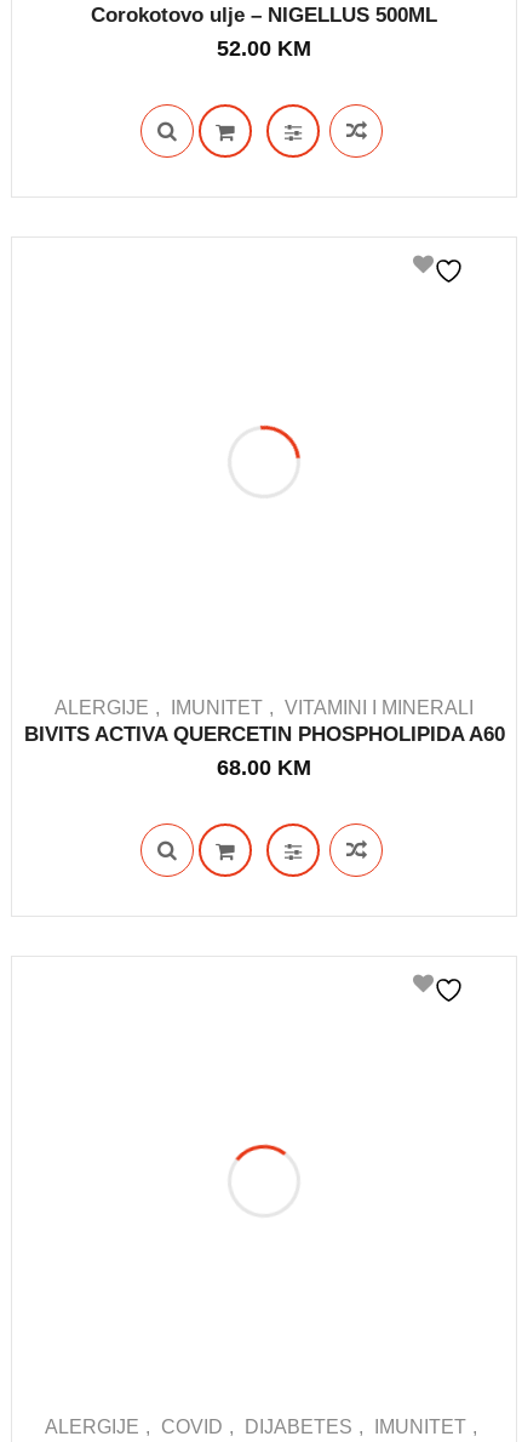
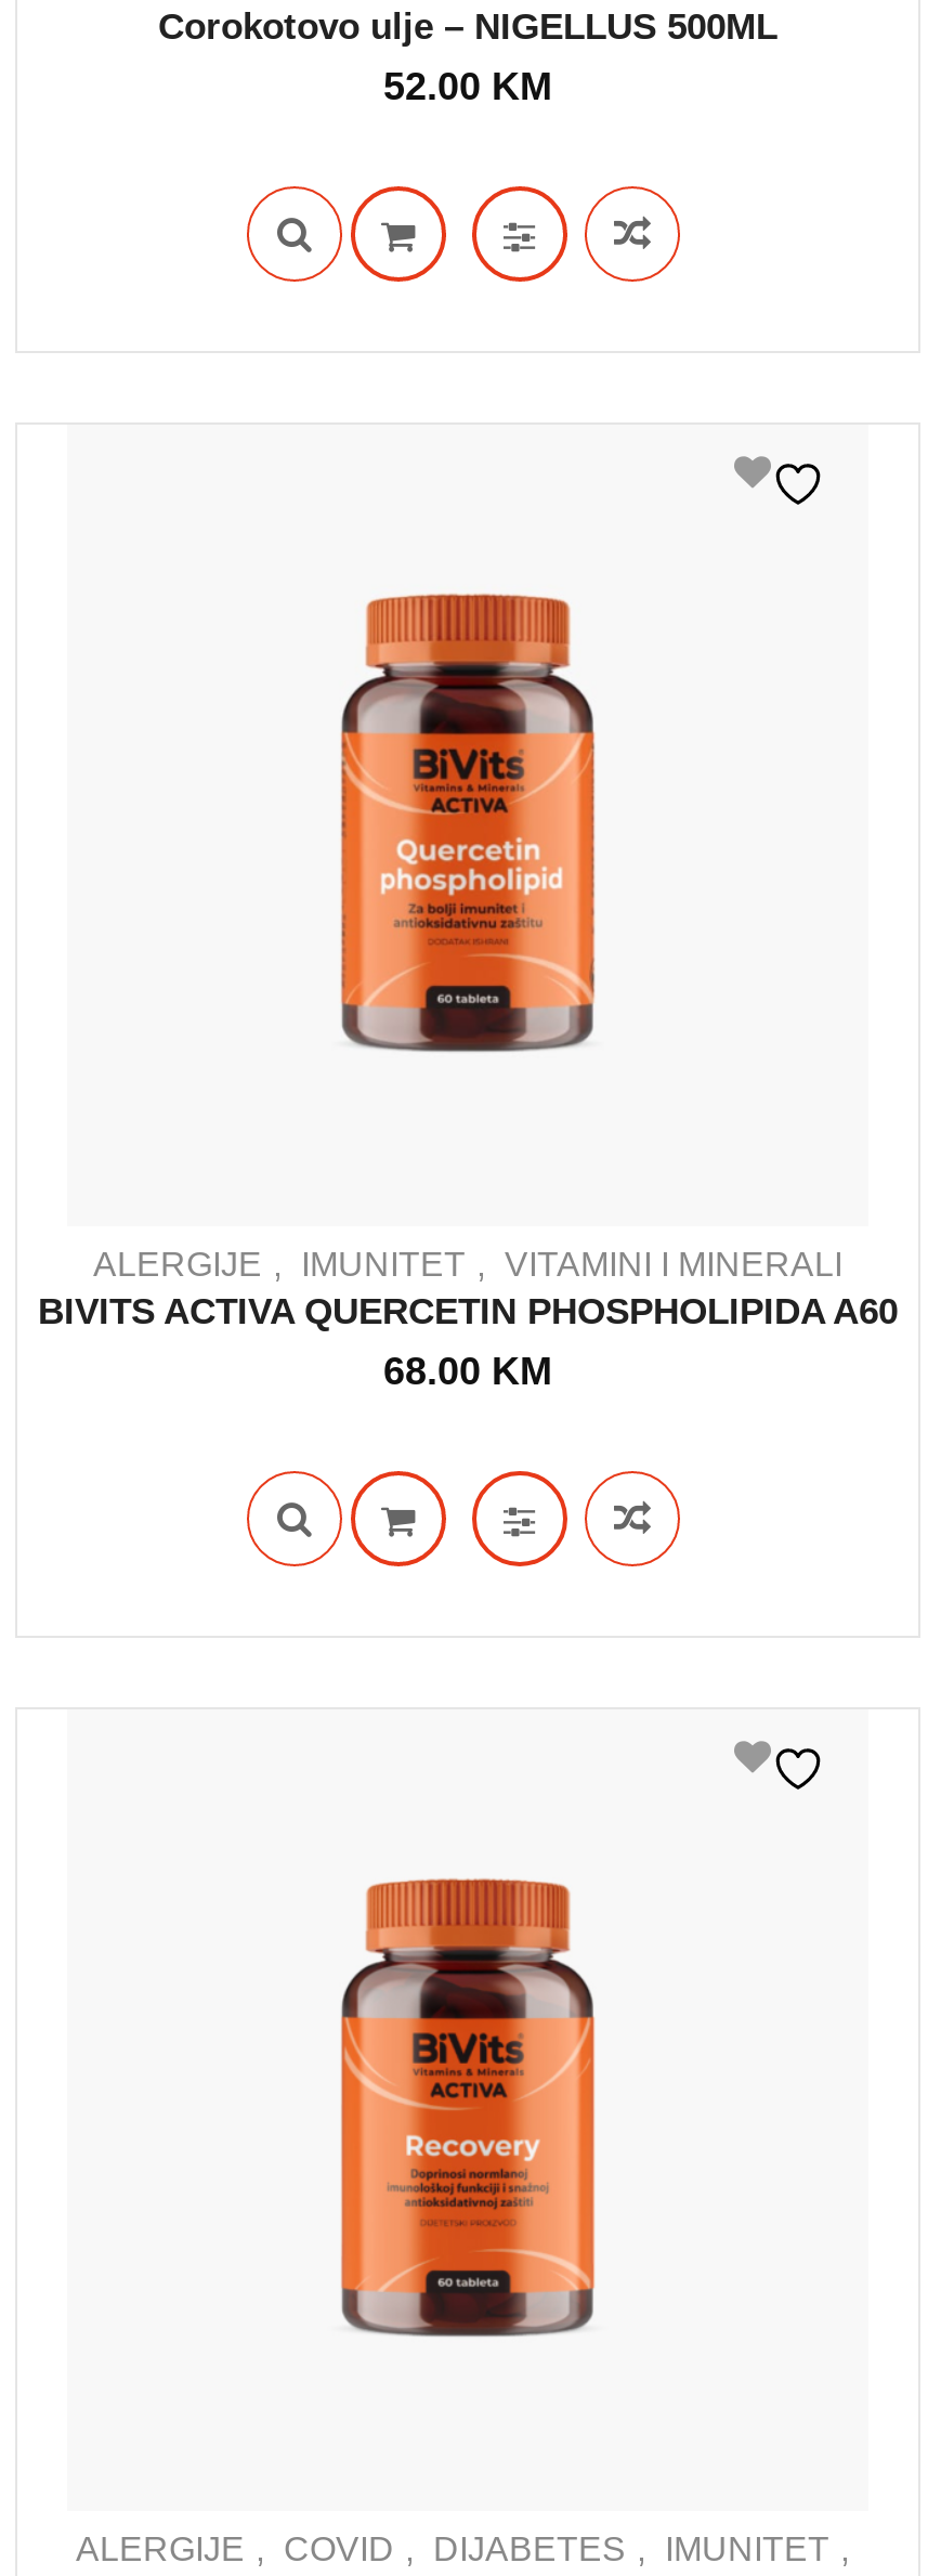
+ [image]

+ [image]
